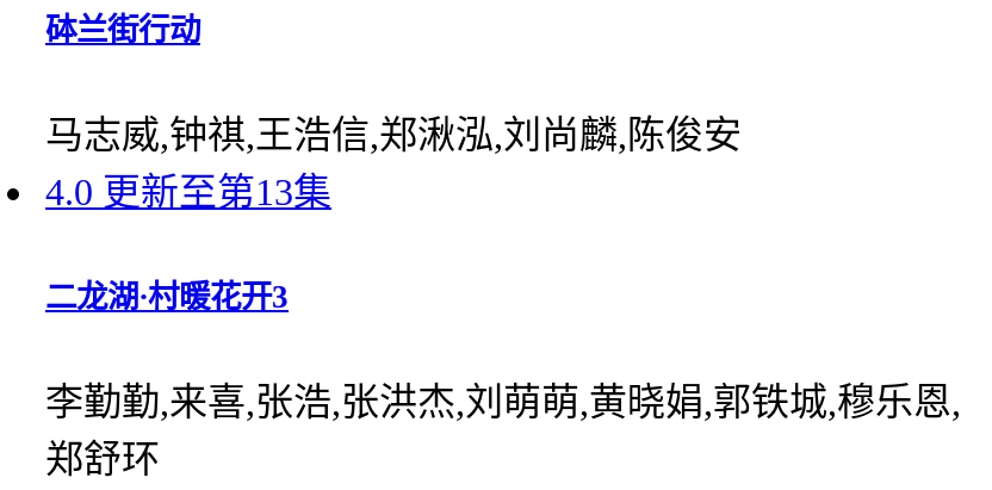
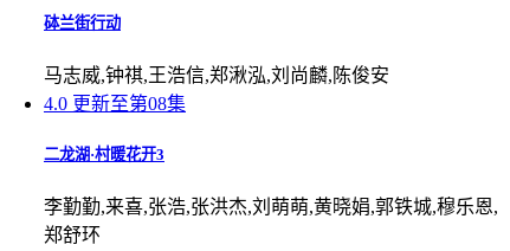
- 4.0 更新至第13集
+ 4.0 更新至第08集
